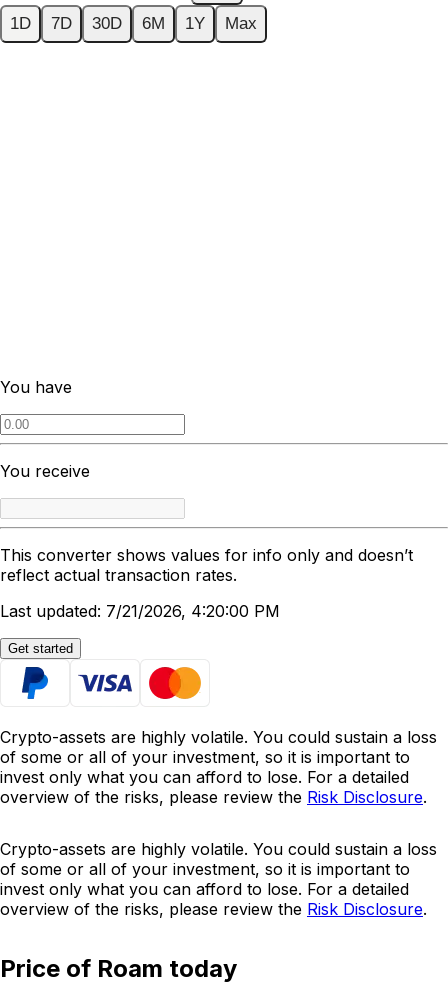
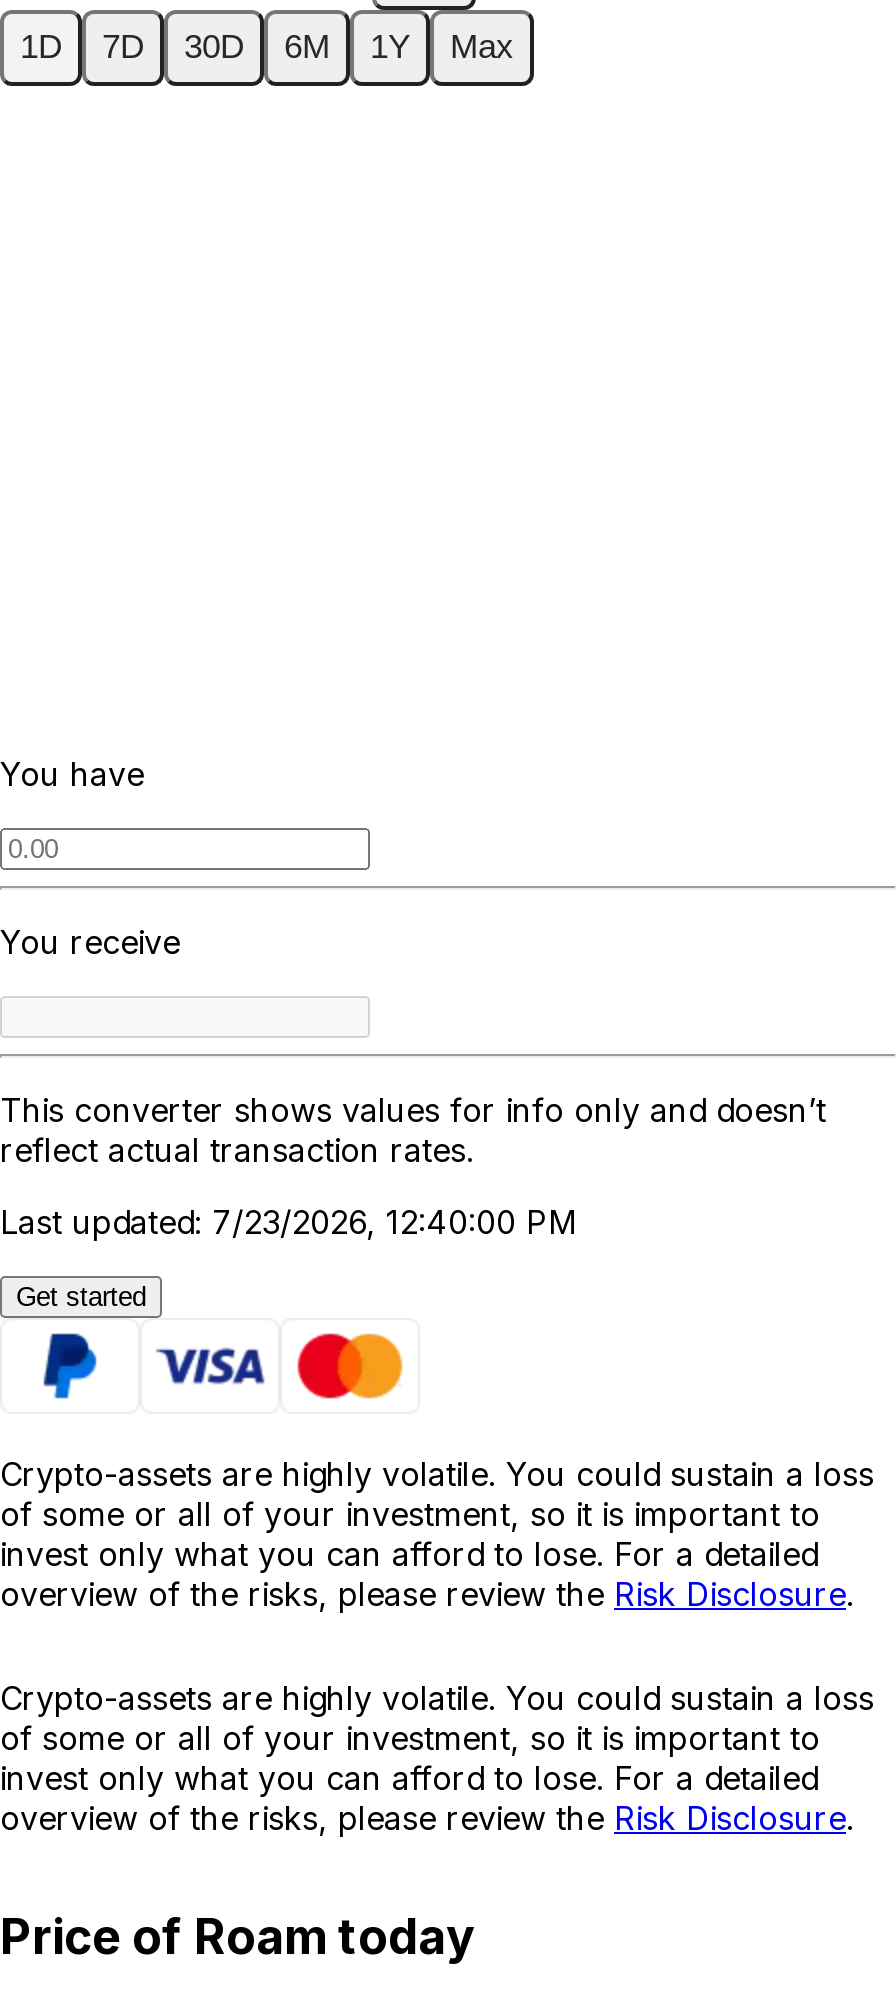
- Last updated: 7/21/2026, 4:20:00 PM
+ Last updated: 7/23/2026, 12:40:00 PM
